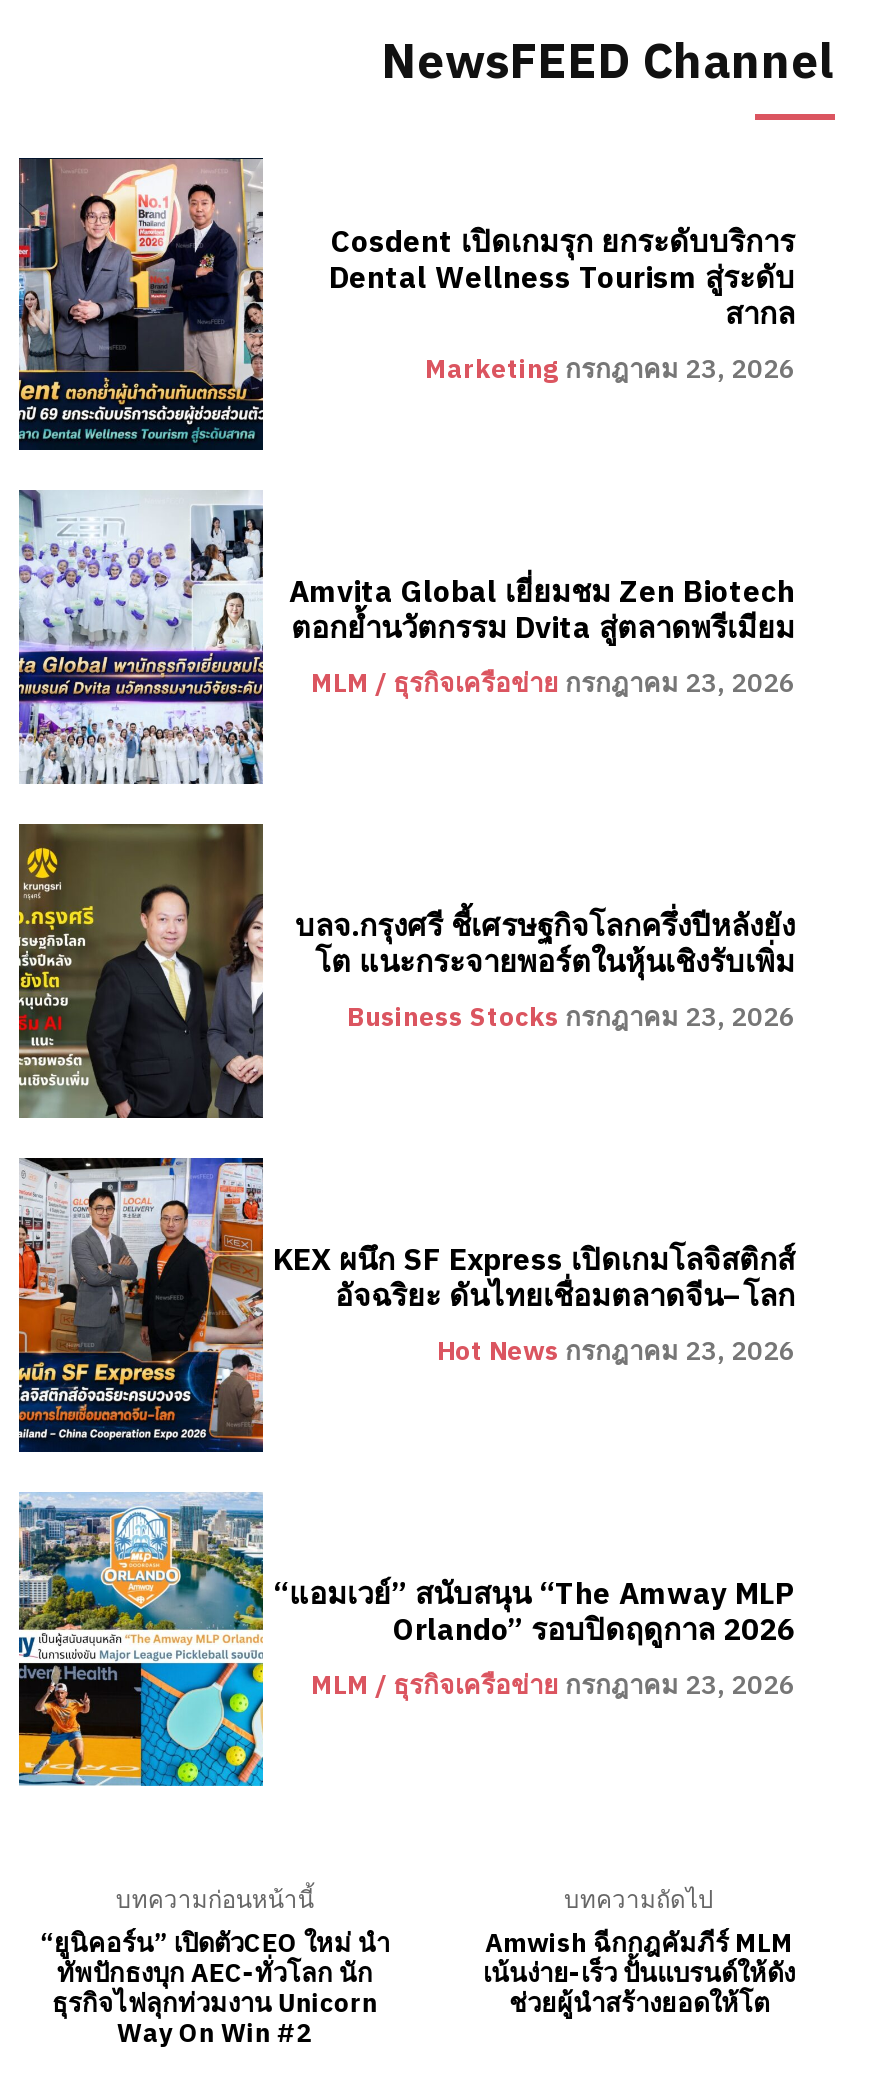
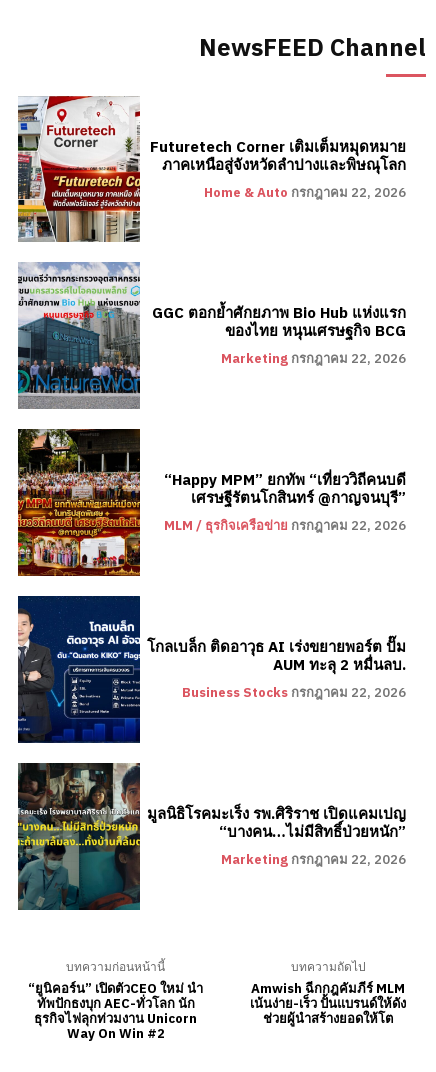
- [image]
- Cosdent เปิดเกมรุก ยกระดับบริการ
- Dental Wellness Tourism สู่ระดับ
- สากล
- Marketing กรกฎาคม 23, 2026
+ [image]
+ Futuretech Corner เติมเต็มหมุดหมาย
+ ภาคเหนือสู่จังหวัดลำปางและพิษณุโลก
+ Home & Auto กรกฎาคม 22, 2026

- [image]
- Amvita Global เยี่ยมชม Zen Biotech
- ตอกย้ำนวัตกรรม Dvita สู่ตลาดพรีเมียม
- MLM / ธุรกิจเครือข่าย กรกฎาคม 23, 2026
+ [image]
+ GGC ตอกย้ำศักยภาพ Bio Hub แห่งแรก
+ ของไทย หนุนเศรษฐกิจ BCG
+ Marketing กรกฎาคม 22, 2026

- [image]
- บลจ.กรุงศรี ชี้เศรษฐกิจโลกครึ่งปีหลังยัง
- โต แนะกระจายพอร์ตในหุ้นเชิงรับเพิ่ม
- Business Stocks กรกฎาคม 23, 2026
+ [image]
+ “Happy MPM” ยกทัพ “เที่ยววิถีคนบดี
+ เศรษฐีรัตนโกสินทร์ @กาญจนบุรี”
+ MLM / ธุรกิจเครือข่าย กรกฎาคม 22, 2026

- [image]
- KEX ผนึก SF Express เปิดเกมโลจิสติกส์
- อัจฉริยะ ดันไทยเชื่อมตลาดจีน–โลก
- Hot News กรกฎาคม 23, 2026
+ [image]
+ โกลเบล็ก ติดอาวุธ AI เร่งขยายพอร์ต ปั๊ม
+ AUM ทะลุ 2 หมื่นลบ.
+ Business Stocks กรกฎาคม 22, 2026

- [image]
- “แอมเวย์” สนับสนุน “The Amway MLP
- Orlando” รอบปิดฤดูกาล 2026
- MLM / ธุรกิจเครือข่าย กรกฎาคม 23, 2026
+ [image]
+ มูลนิธิโรคมะเร็ง รพ.ศิริราช เปิดแคมเปญ
+ “บางคน…ไม่มีสิทธิ์ป่วยหนัก”
+ Marketing กรกฎาคม 22, 2026
